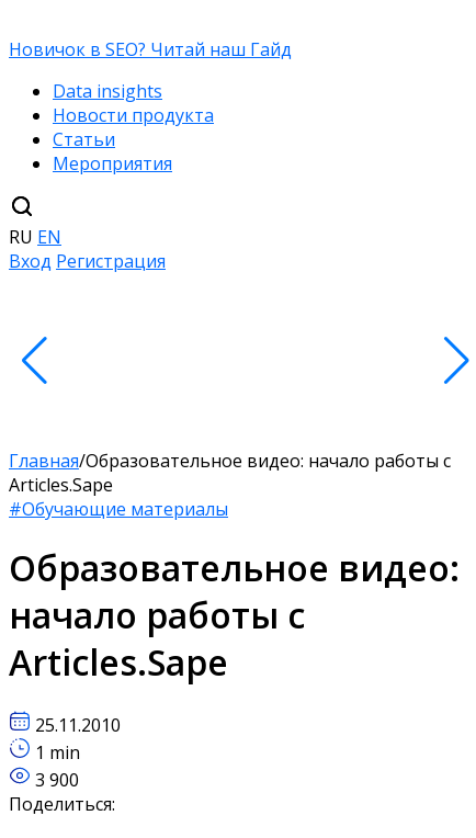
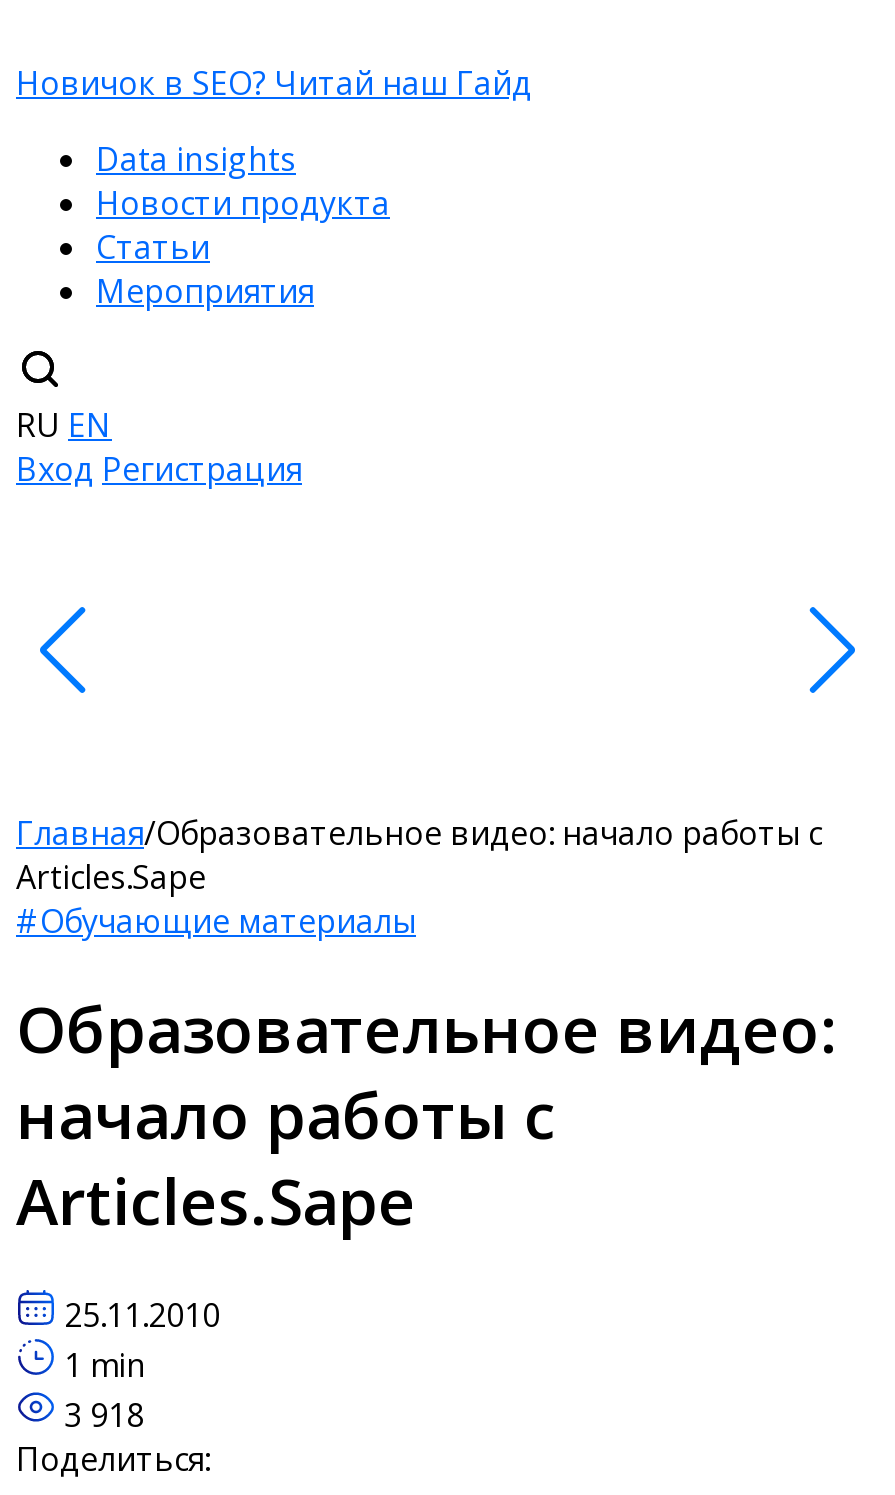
- 3 900
+ 3 918
